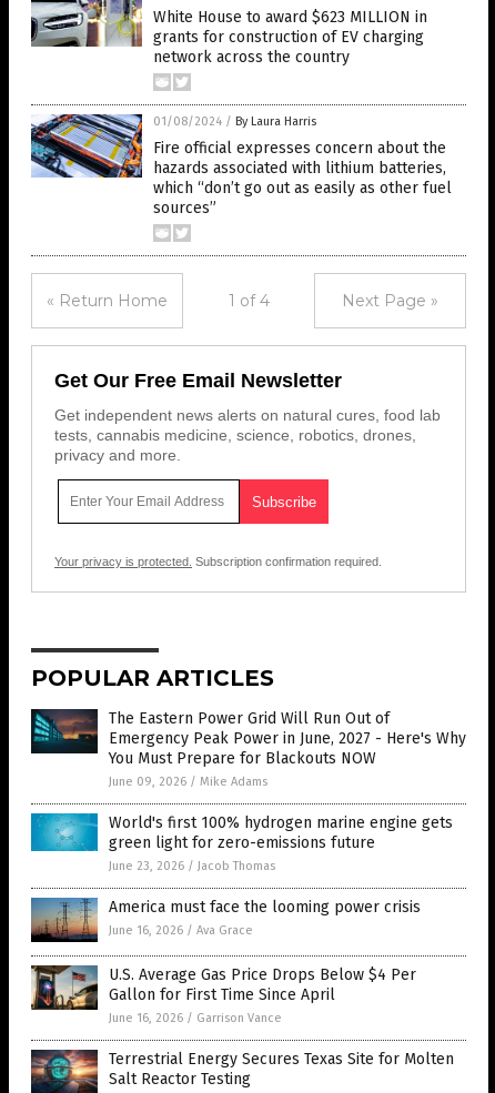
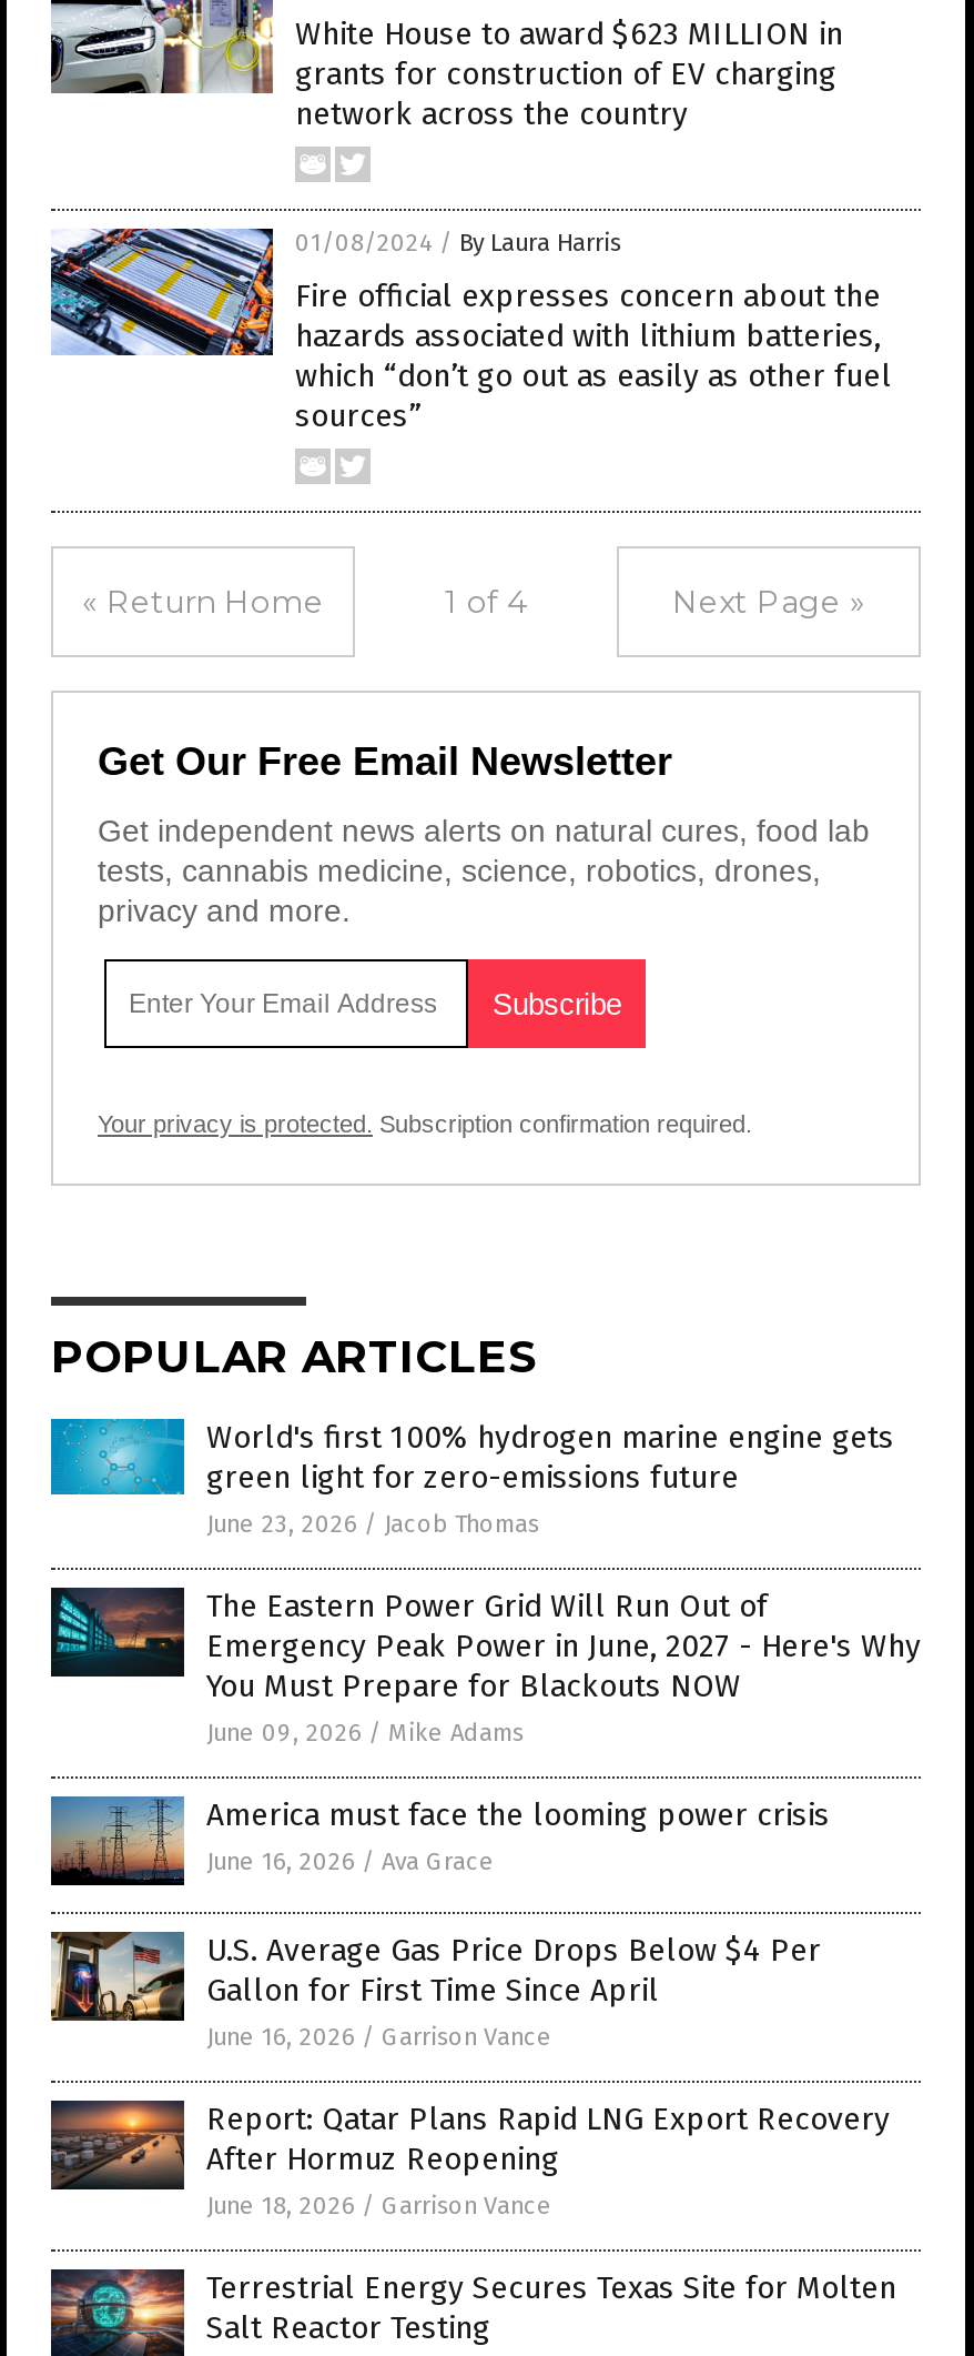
moved up: [image] | World's first 100% hydrogen marine engine gets | green light for zero-emissions future | June 23, 2026 / Jacob Thomas

+ [image]
+ Report: Qatar Plans Rapid LNG Export Recovery
+ After Hormuz Reopening
+ June 18, 2026 / Garrison Vance
